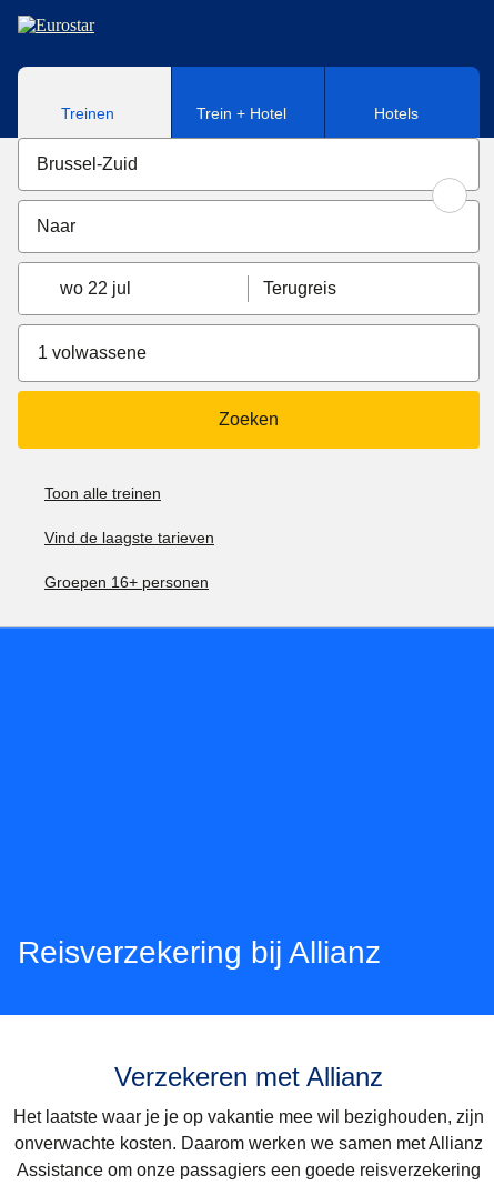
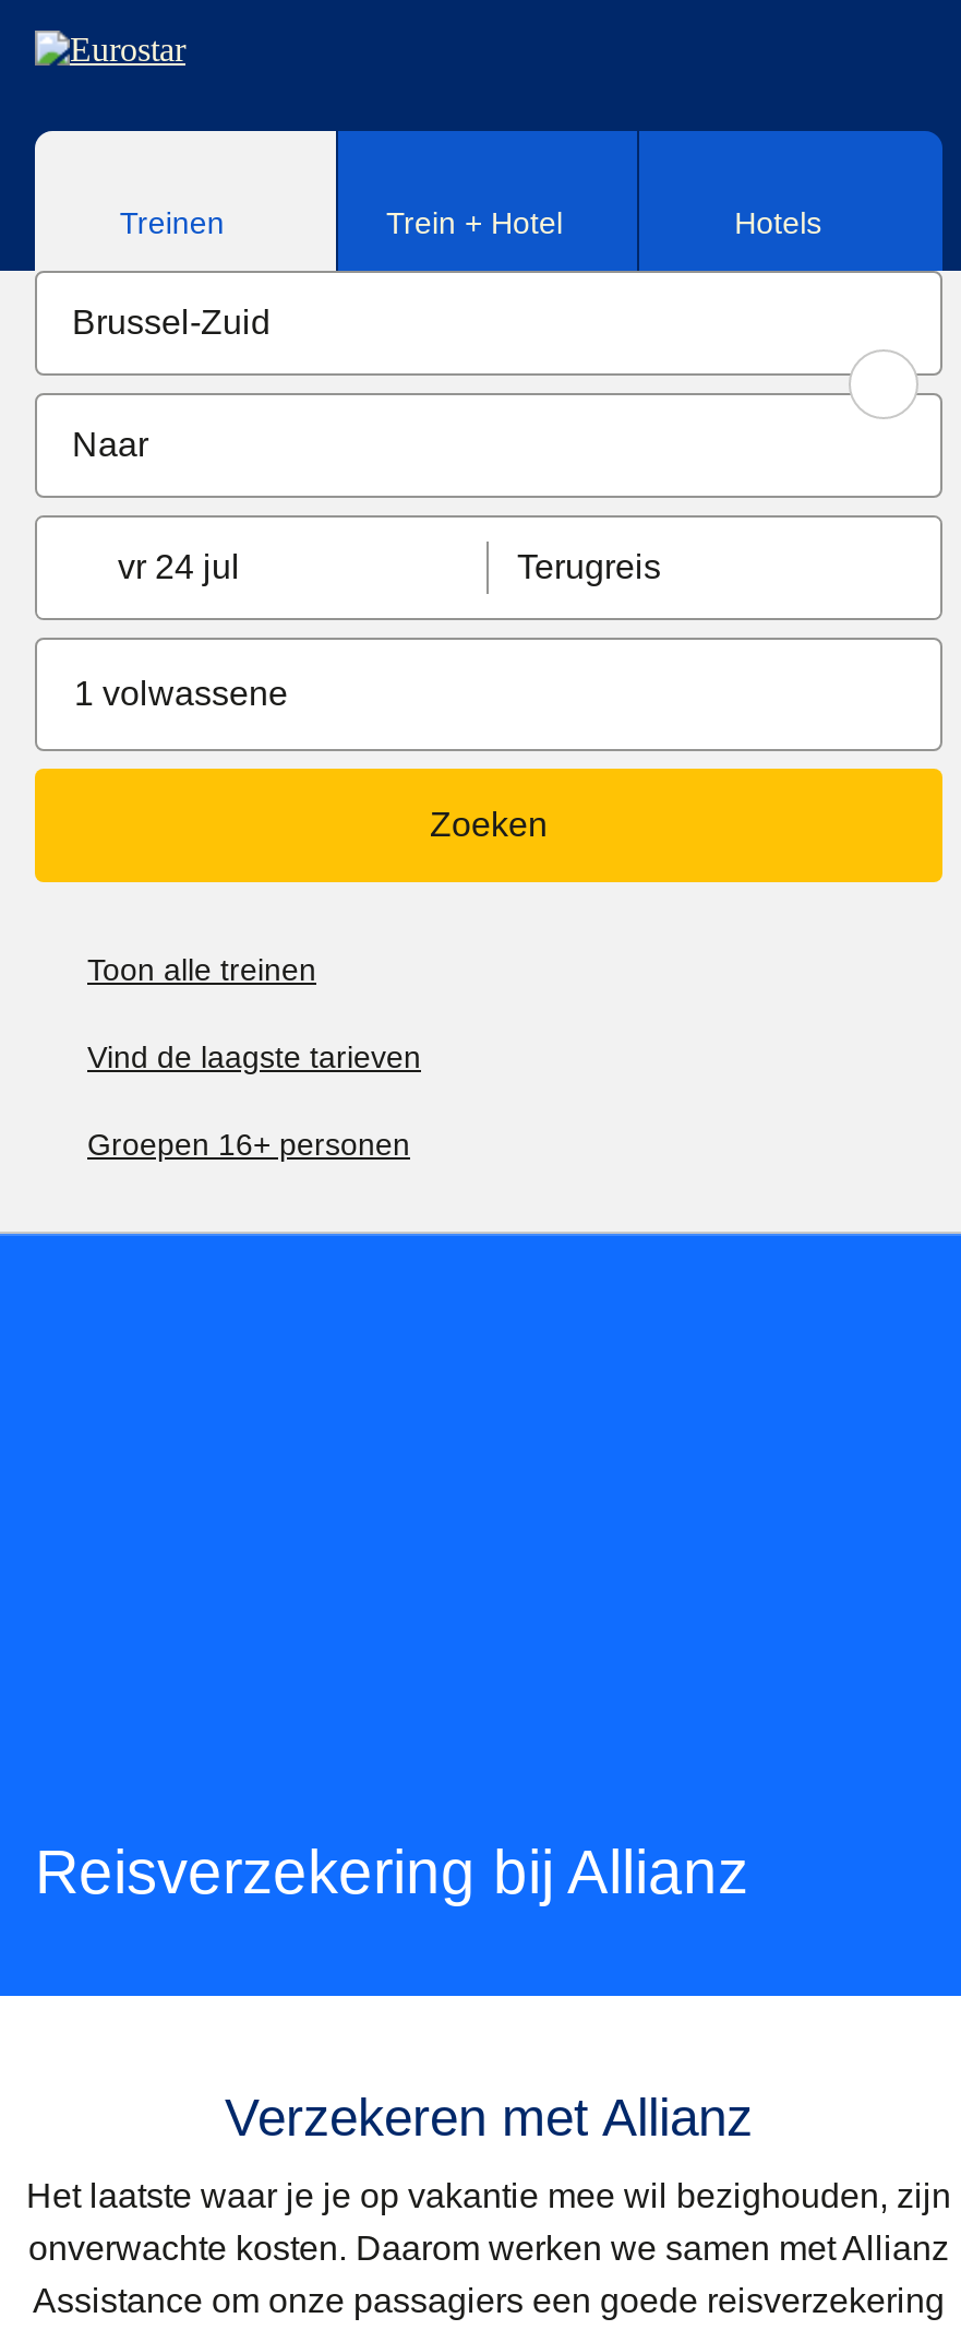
- wo 22 jul
+ vr 24 jul
